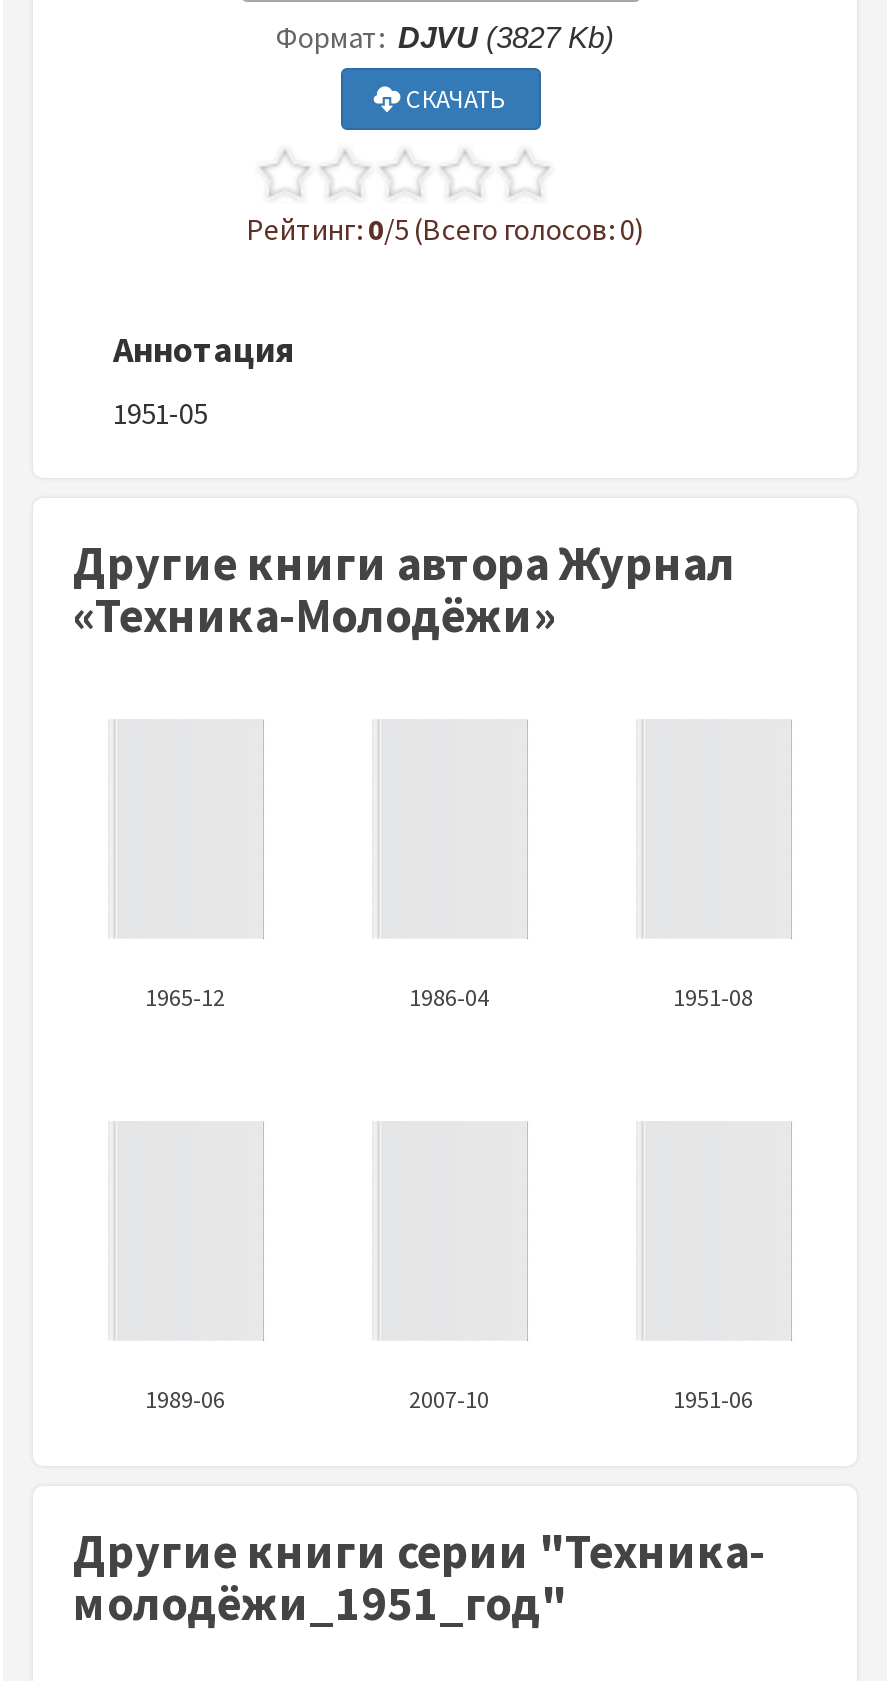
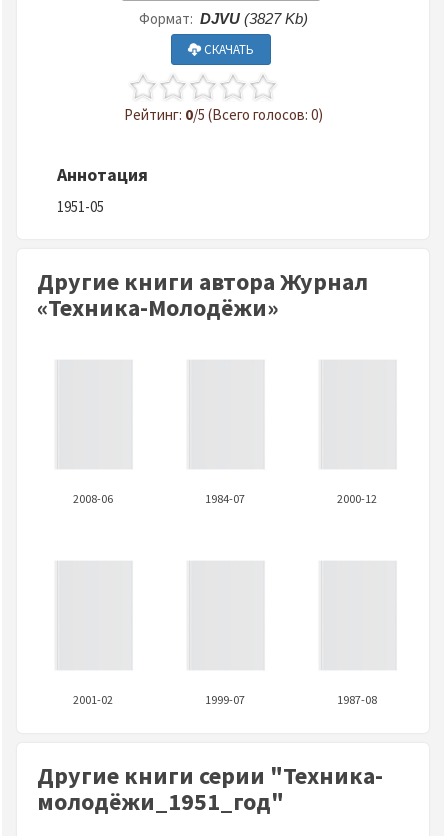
- 1965-12
+ 2008-06

- 1986-04
+ 1984-07

- 1951-08
+ 2000-12

- 1989-06
+ 2001-02

- 2007-10
+ 1999-07

- 1951-06
+ 1987-08
